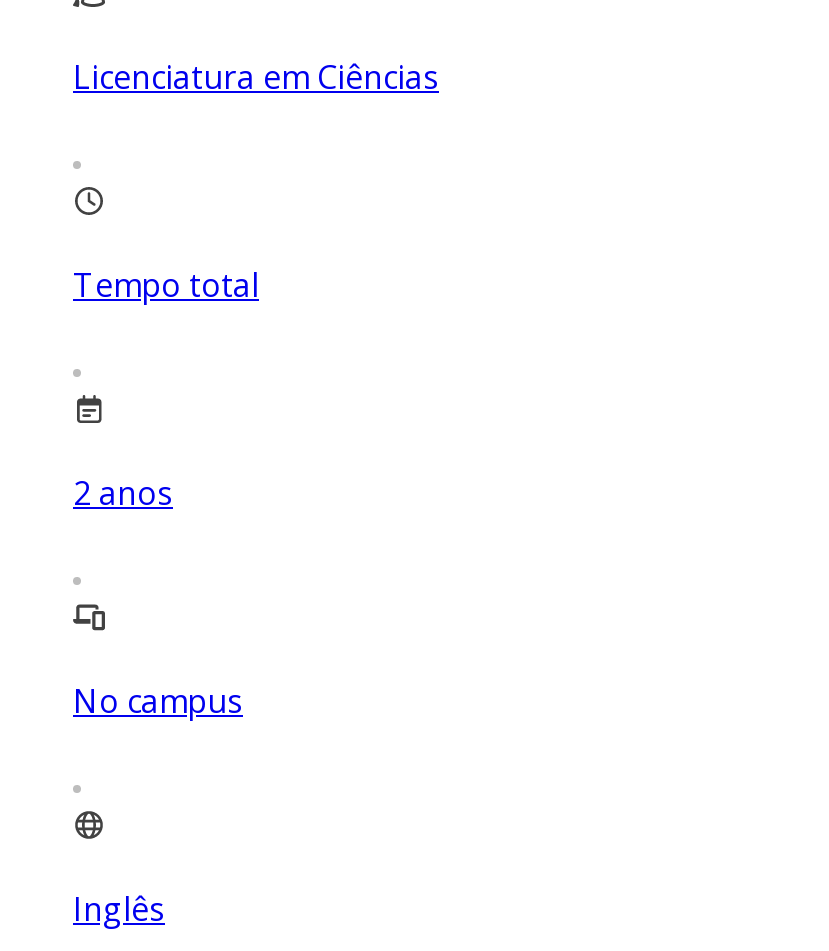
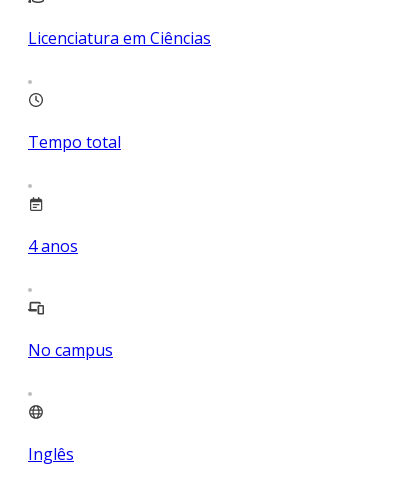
- 2 anos
+ 4 anos
